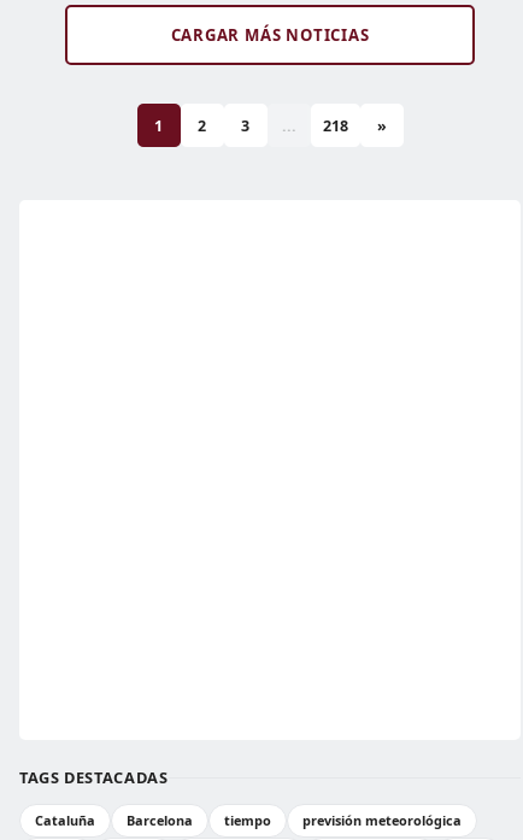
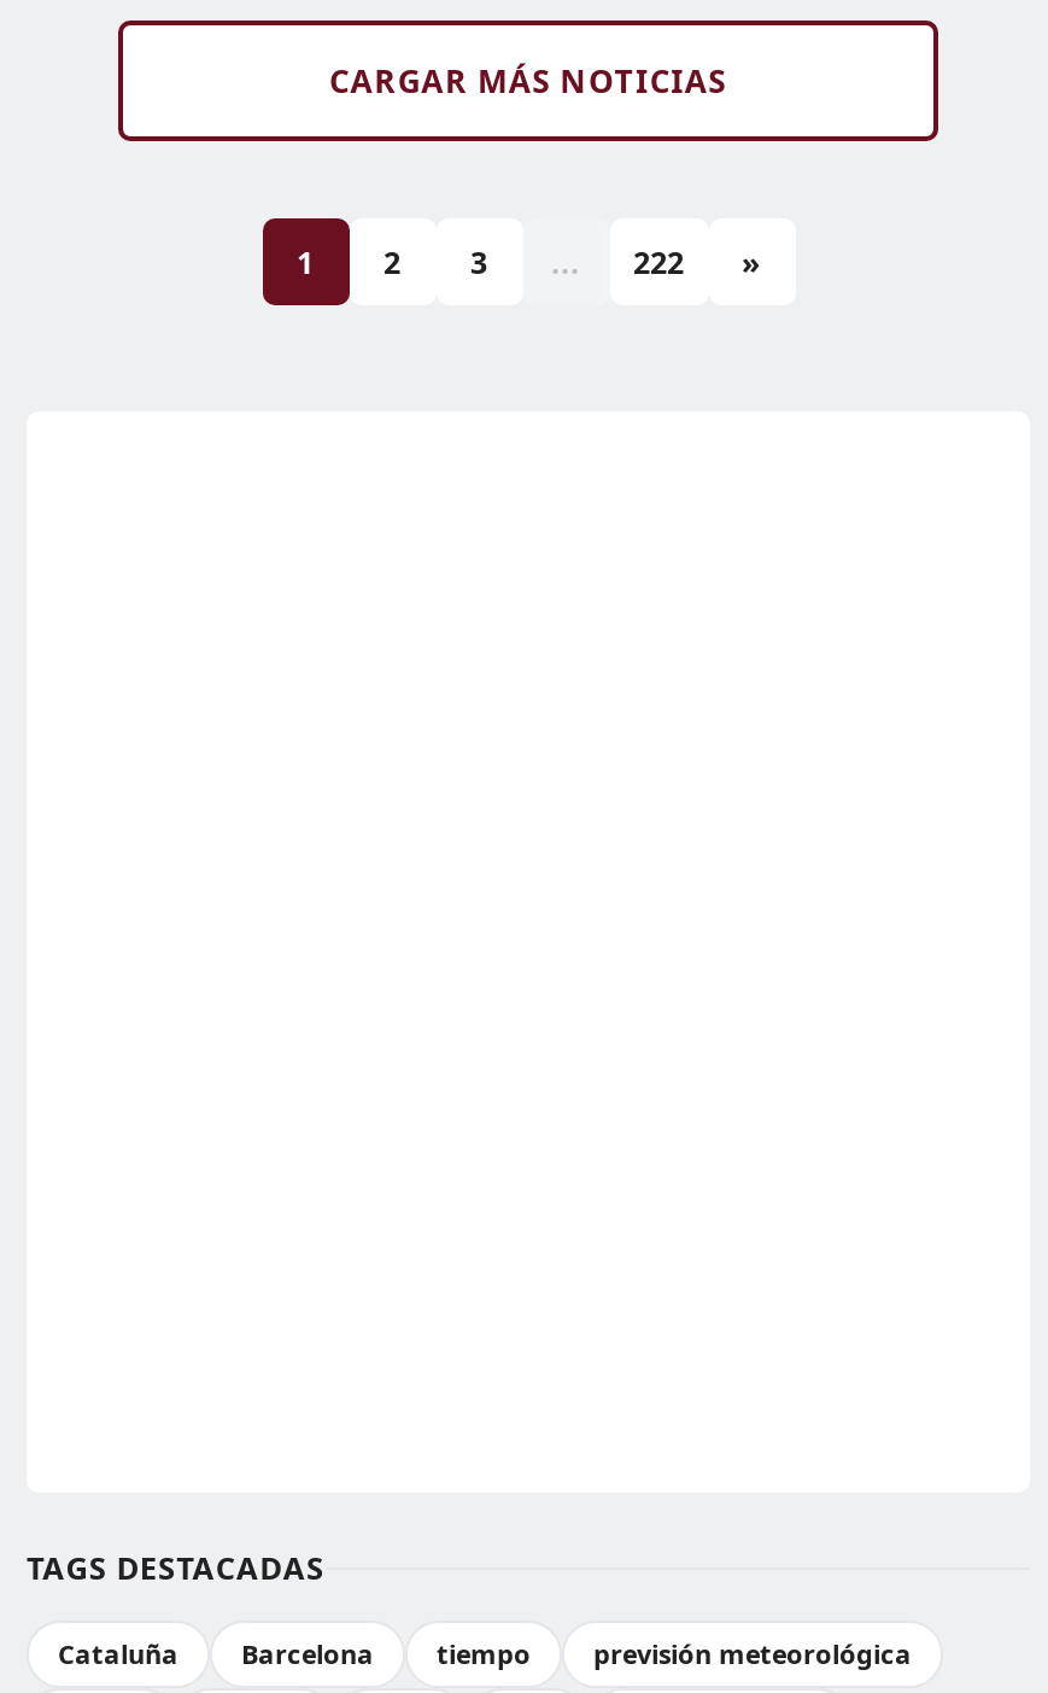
- 218
+ 222
